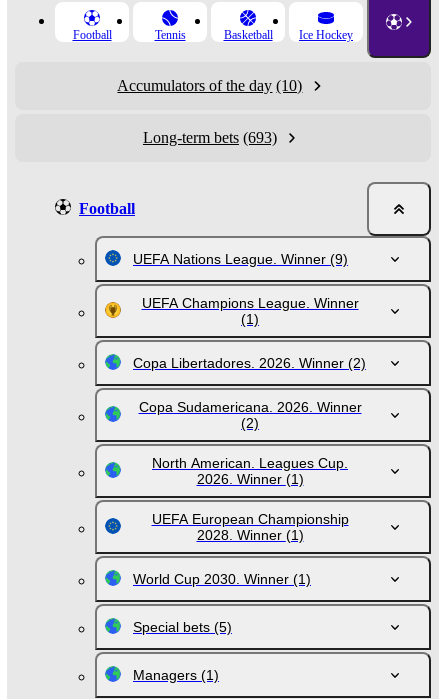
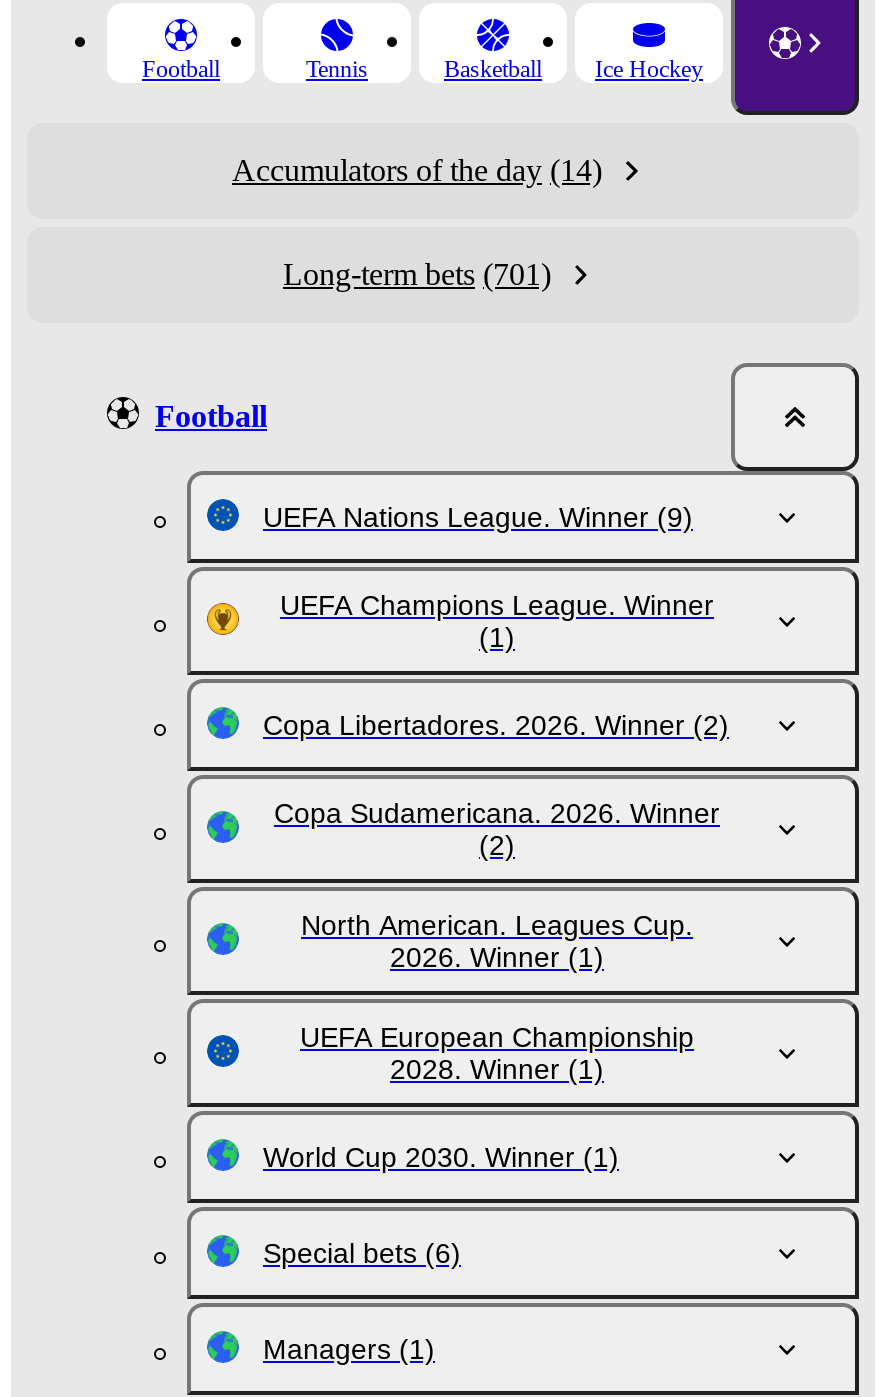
- Accumulators of the day (10)
+ Accumulators of the day (14)

- Long-term bets (693)
+ Long-term bets (701)

- Special bets (5)
+ Special bets (6)
